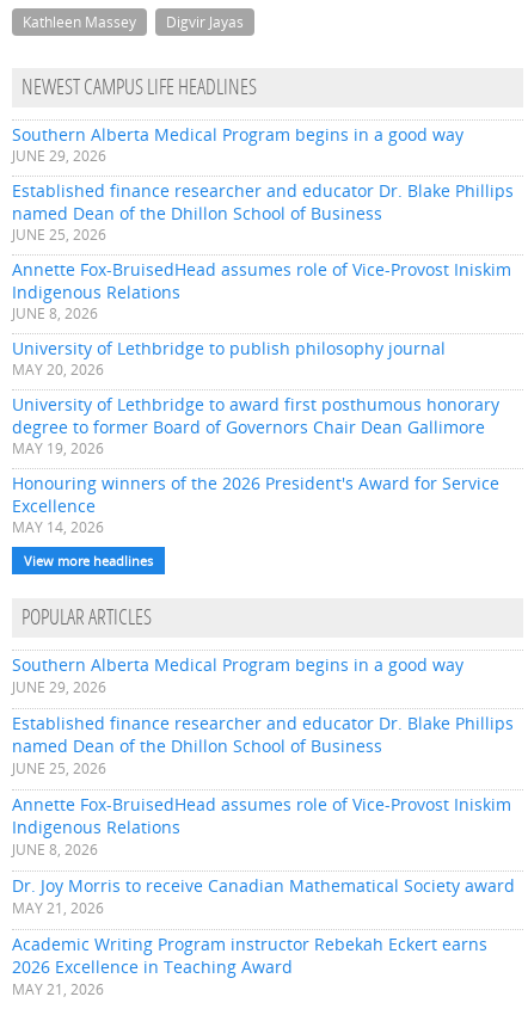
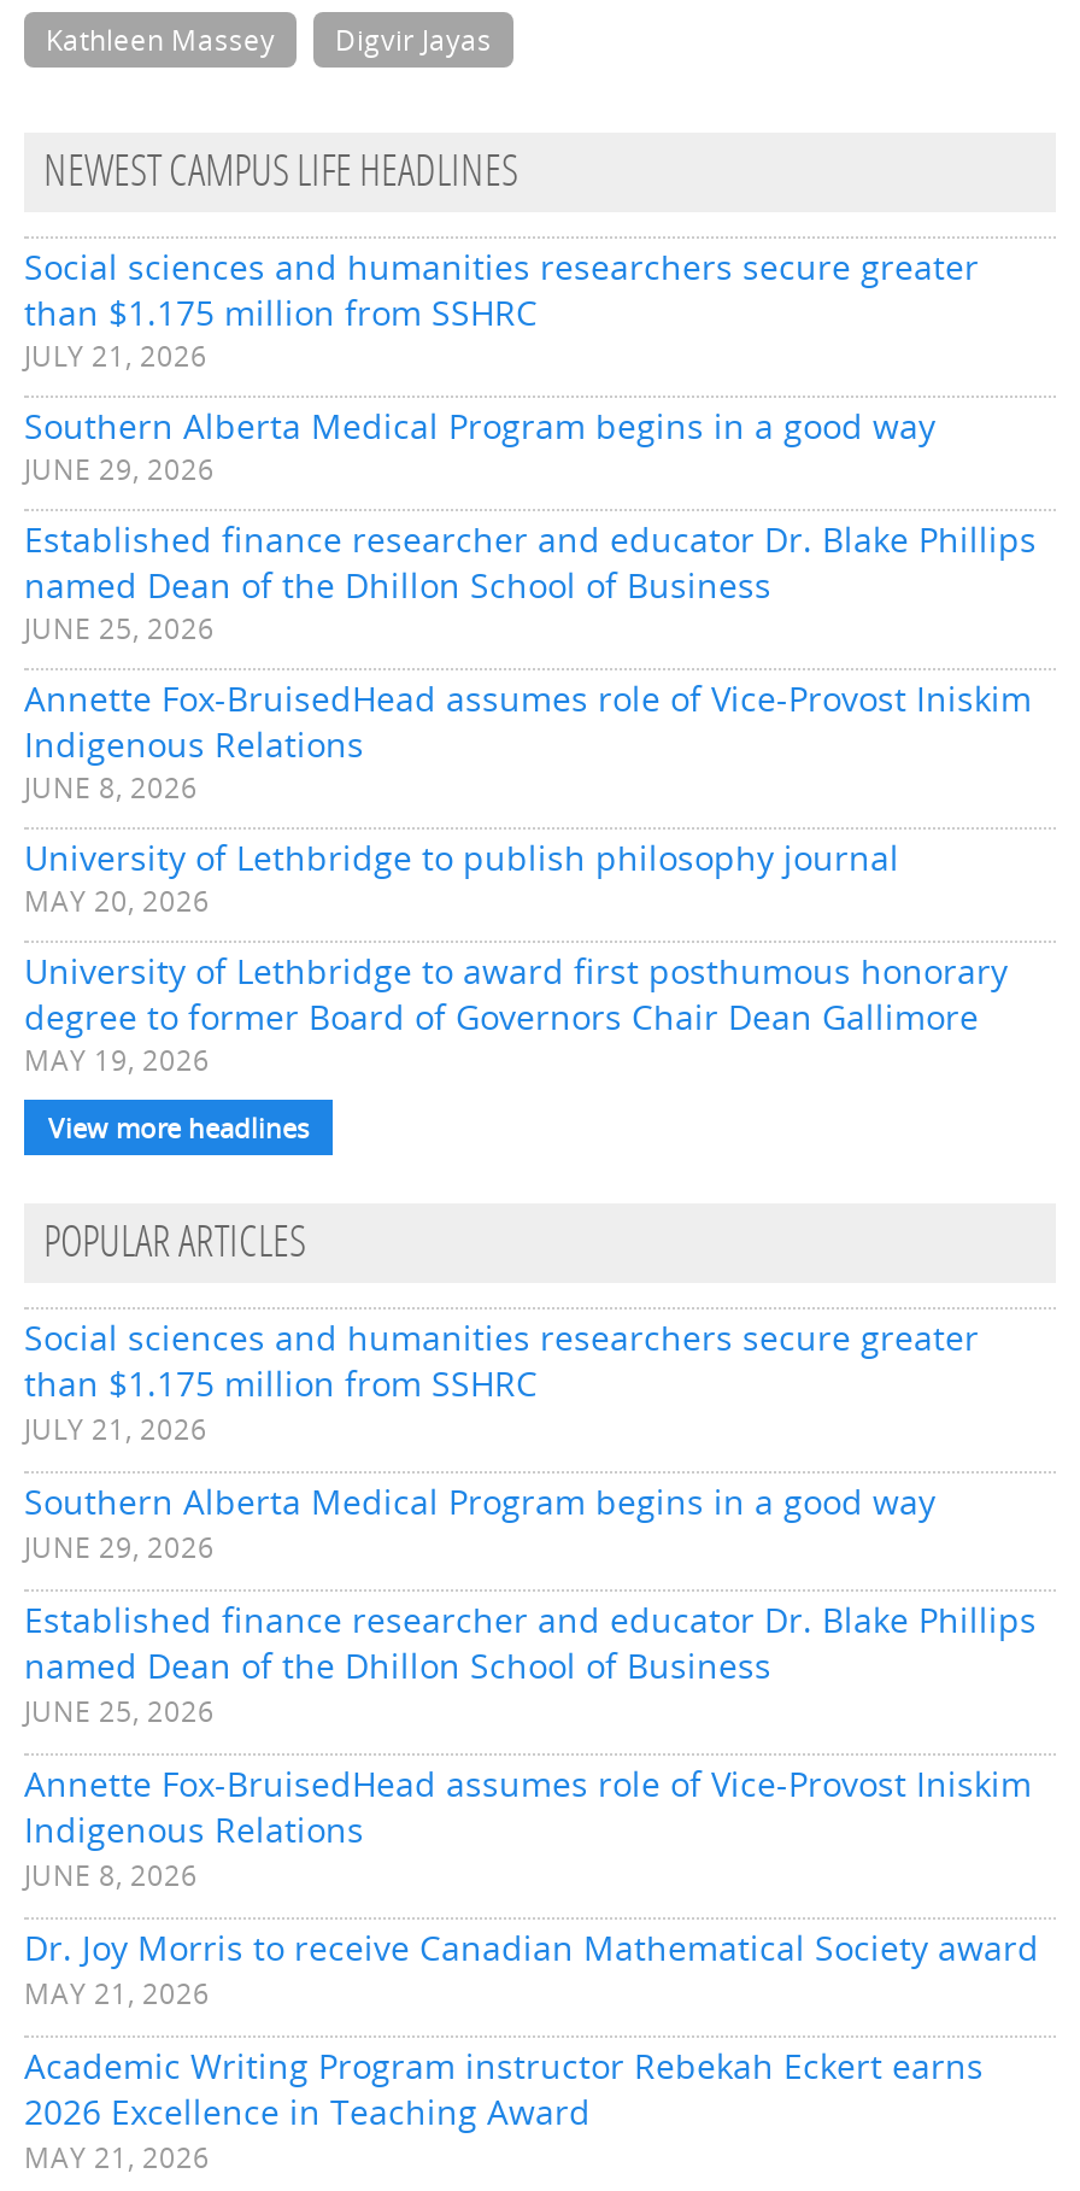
+ Social sciences and humanities researchers secure greater
+ than $1.175 million from SSHRC
+ JULY 21, 2026

- Honouring winners of the 2026 President's Award for Service
- Excellence
- MAY 14, 2026

+ Social sciences and humanities researchers secure greater
+ than $1.175 million from SSHRC
+ JULY 21, 2026
